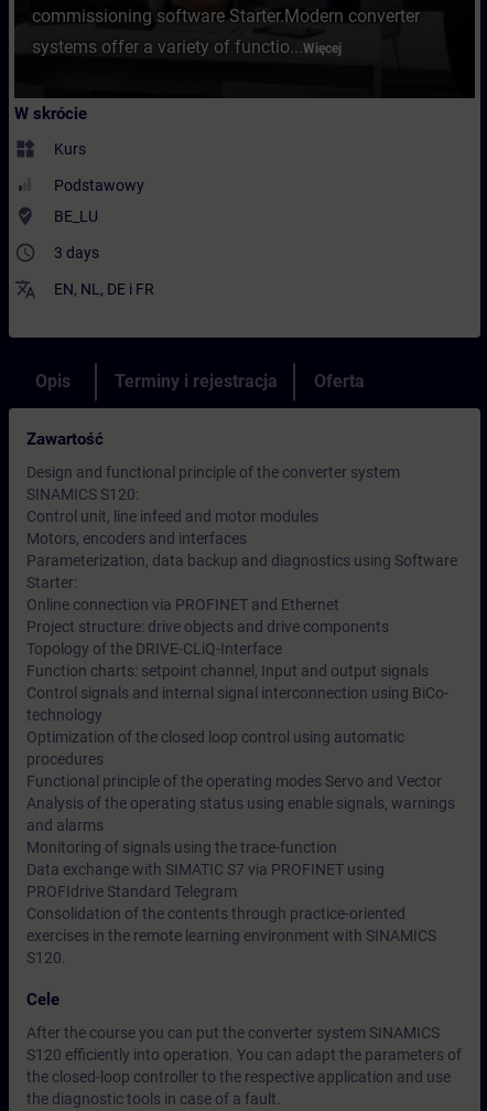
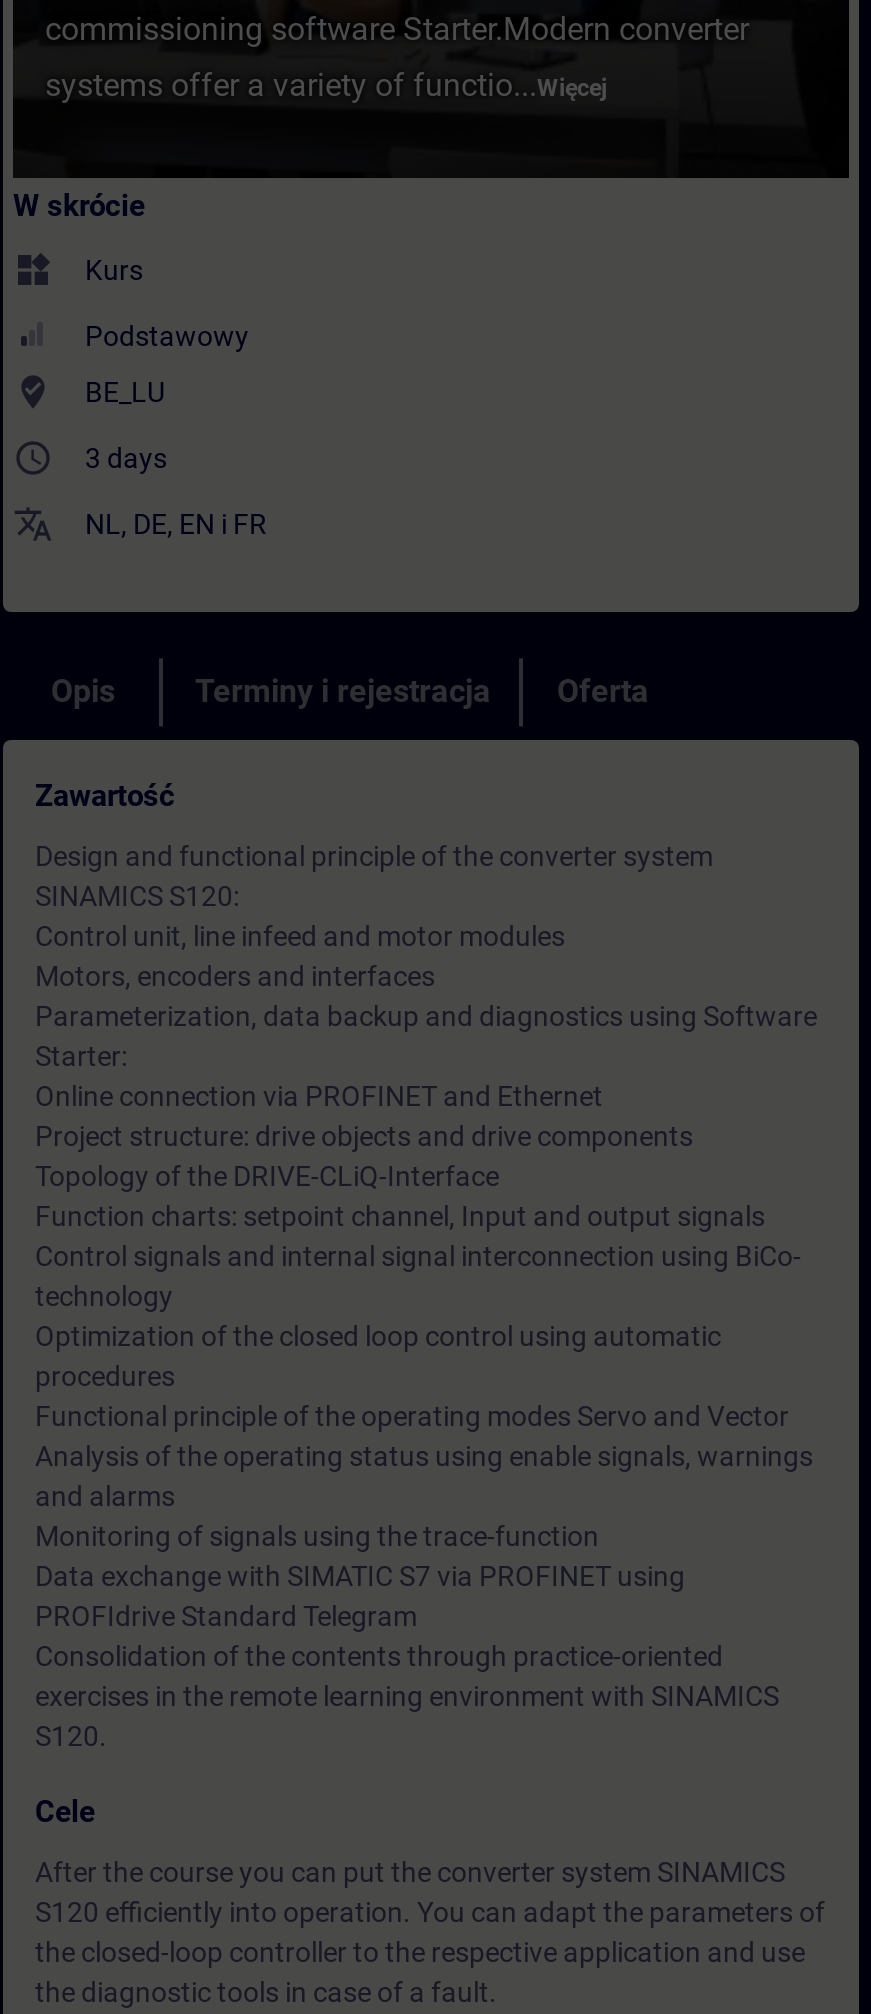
- EN, NL, DE i FR
+ NL, DE, EN i FR
